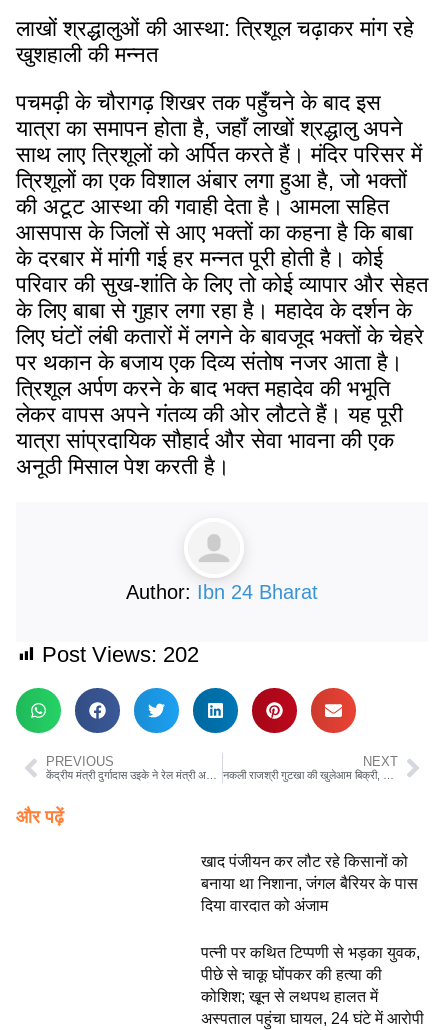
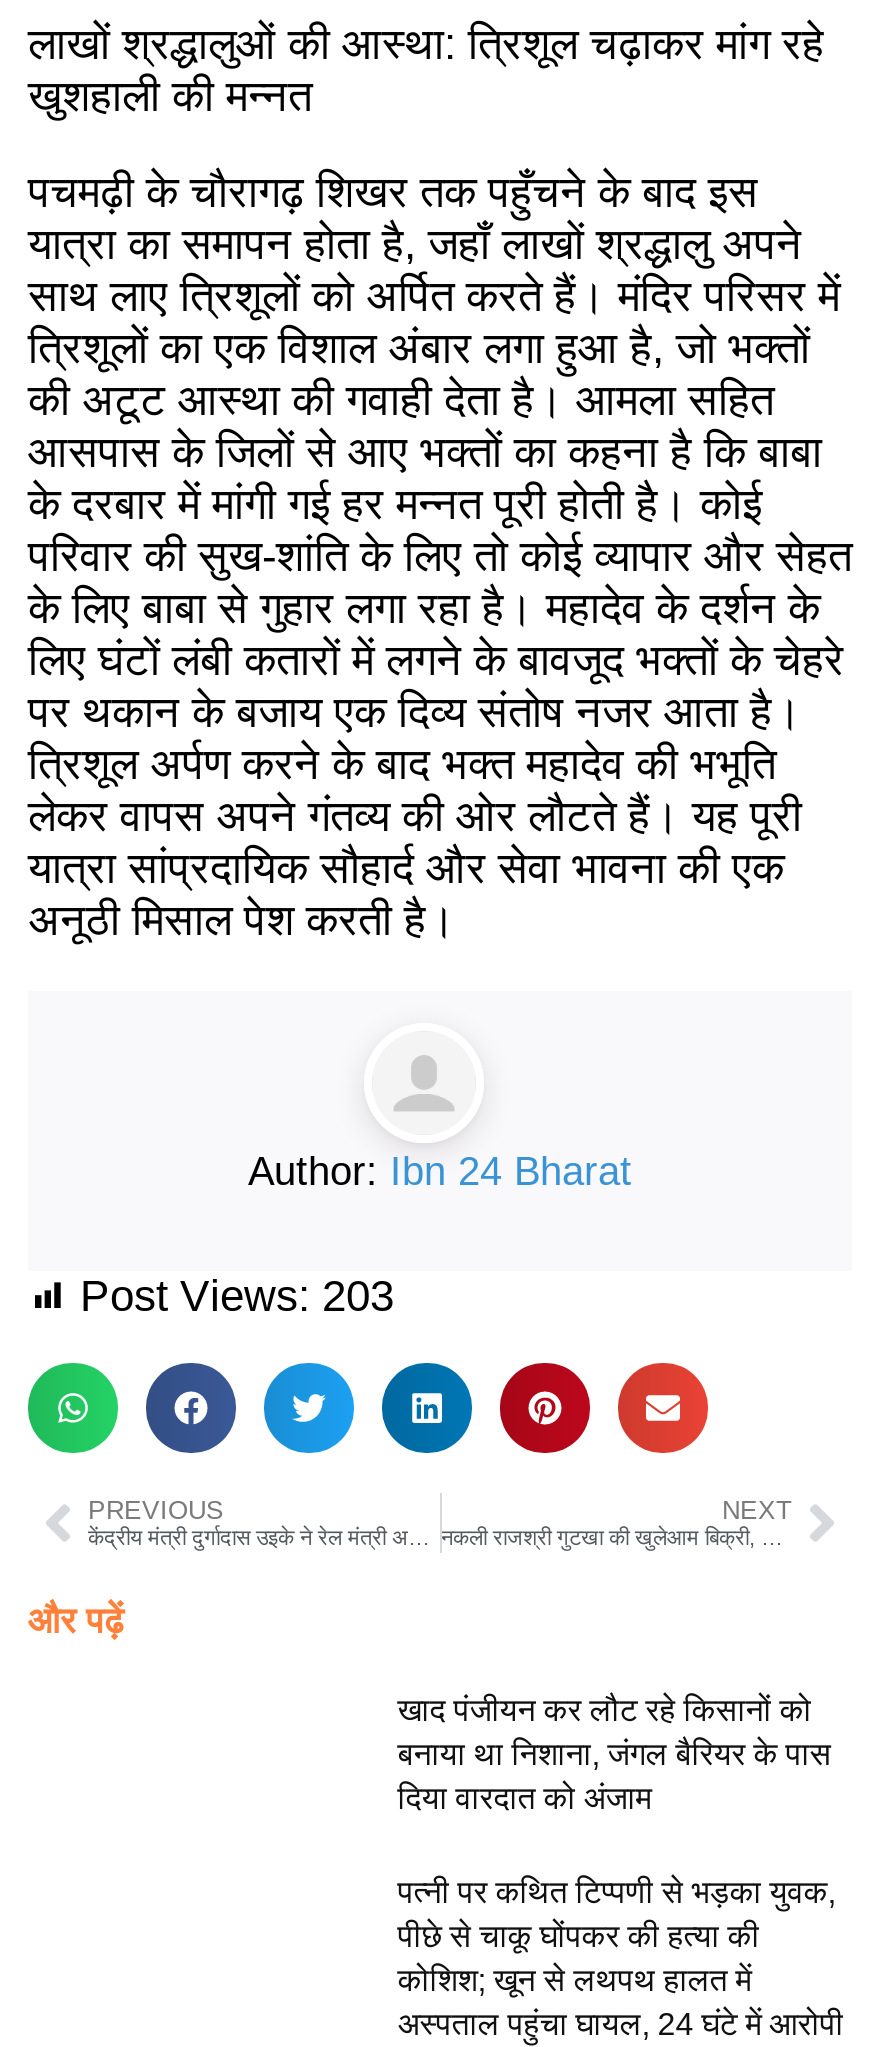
- Post Views: 202
+ Post Views: 203
